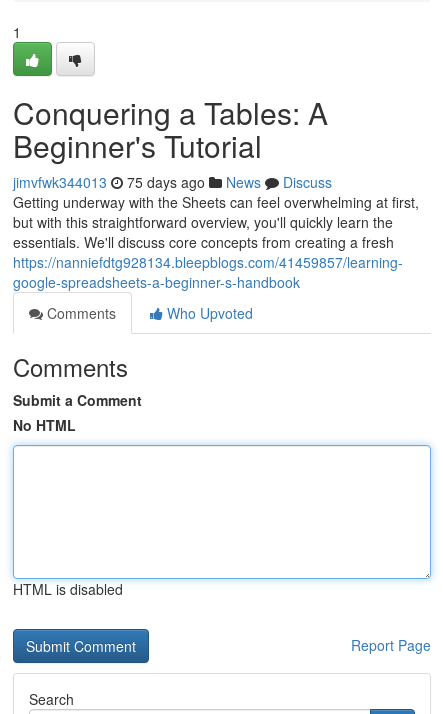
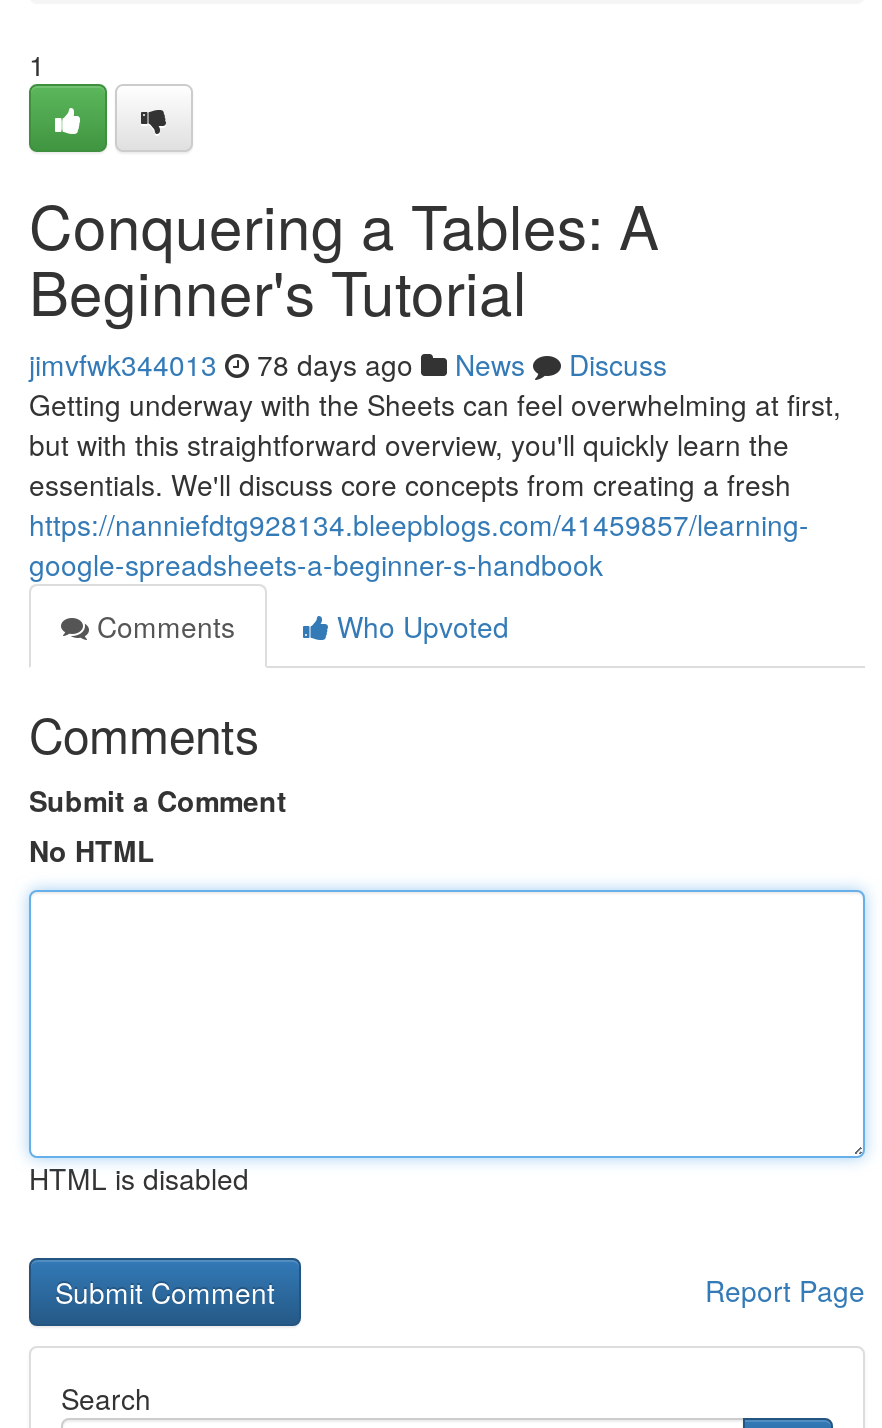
- jimvfwk344013 75 days ago News Discuss
+ jimvfwk344013 78 days ago News Discuss
